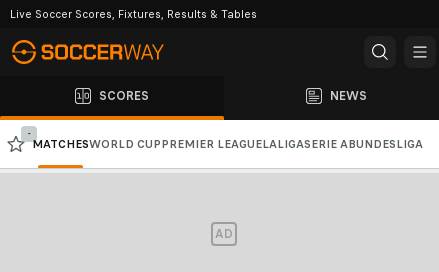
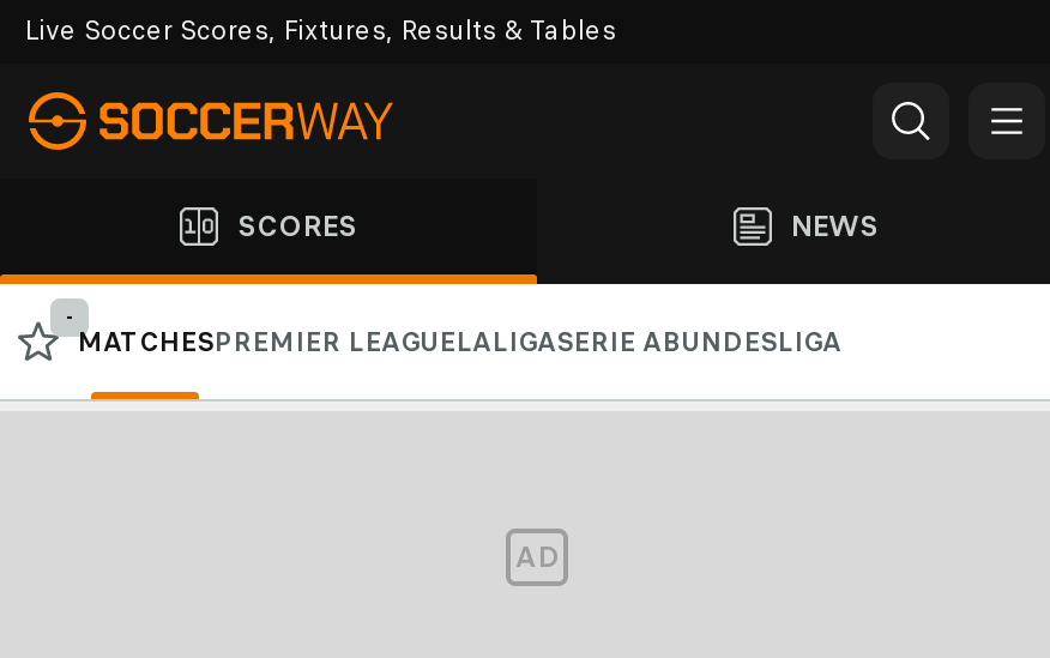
- MATCHESWORLD CUP PREMIER LEAGUELALIGASERIE A BUNDESLIGA
+ MATCHESPREMIER LEAGUELALIGASERIE ABUNDESLIGA
